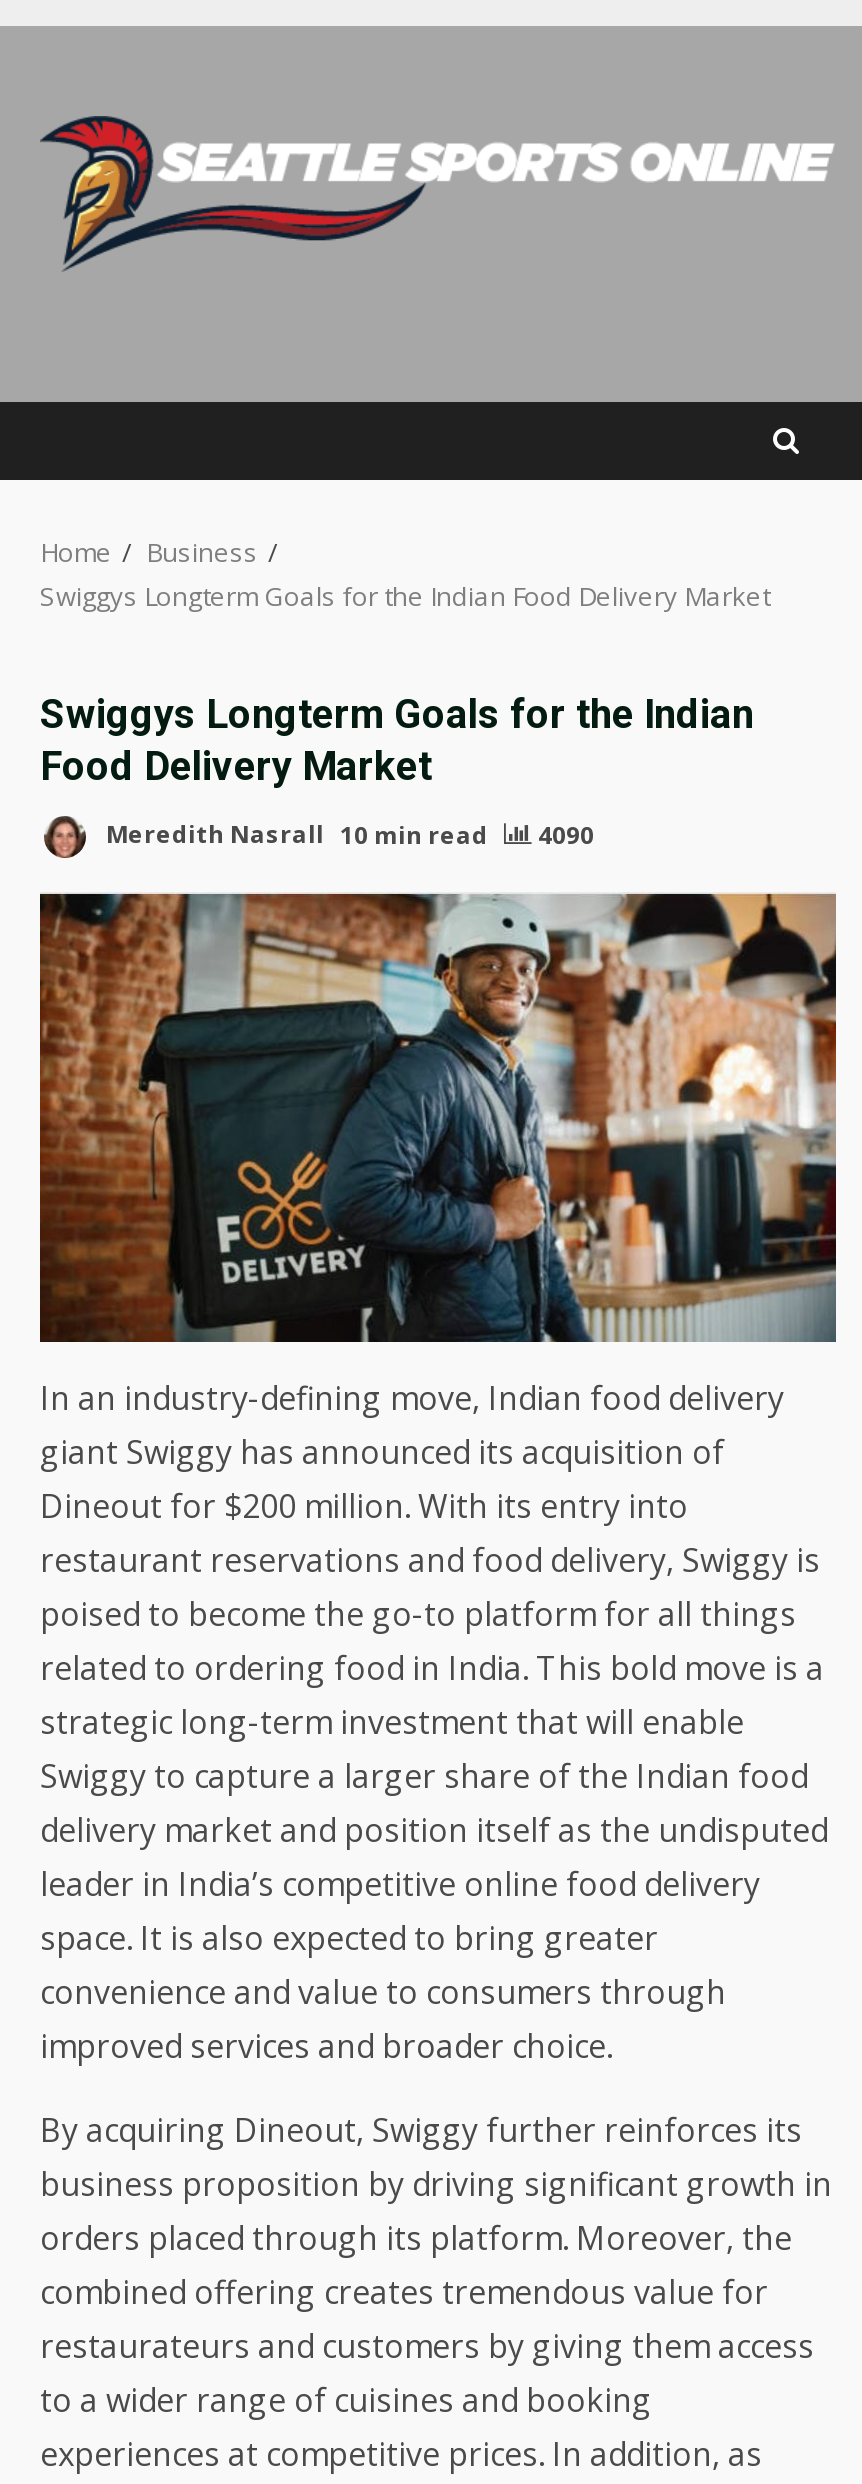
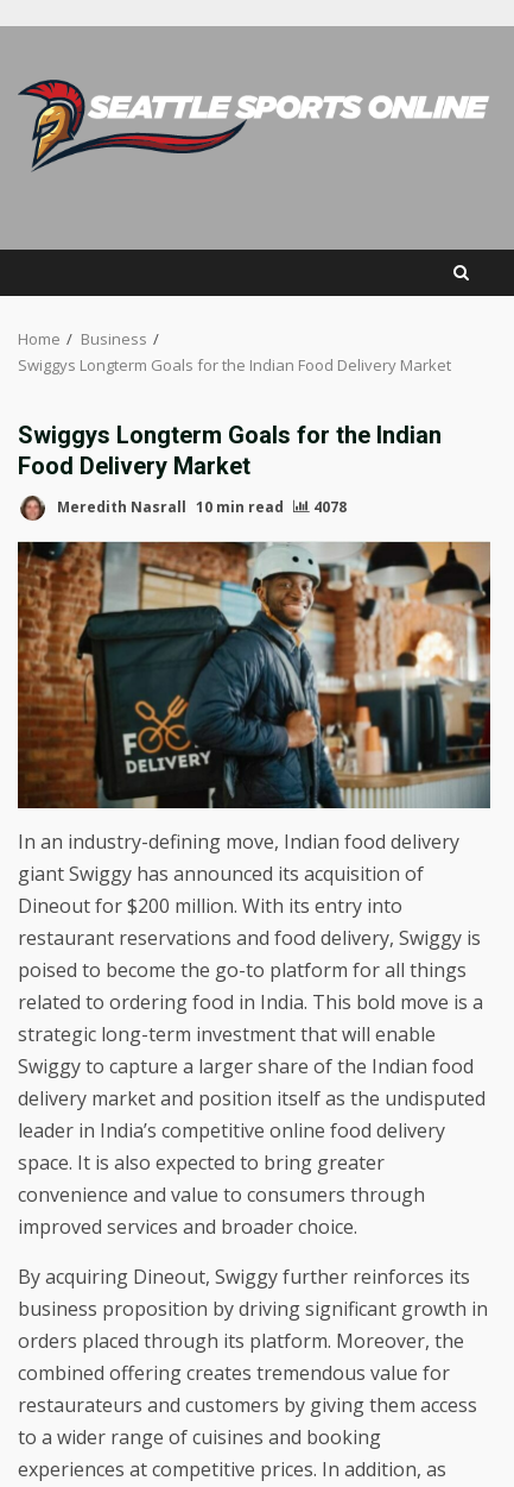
- Meredith Nasrall 10 min read 4090
+ Meredith Nasrall 10 min read 4078
